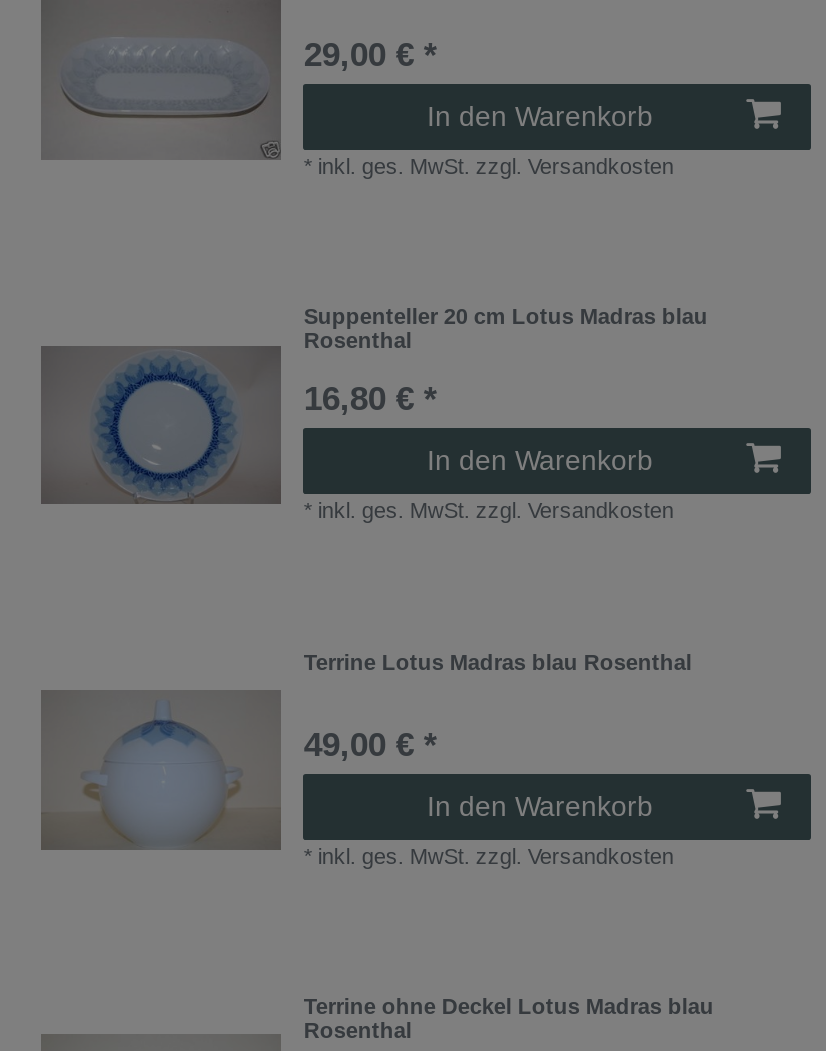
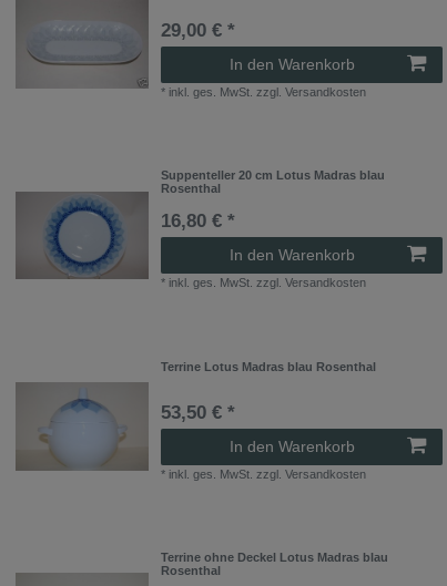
- 49,00 € *
+ 53,50 € *
